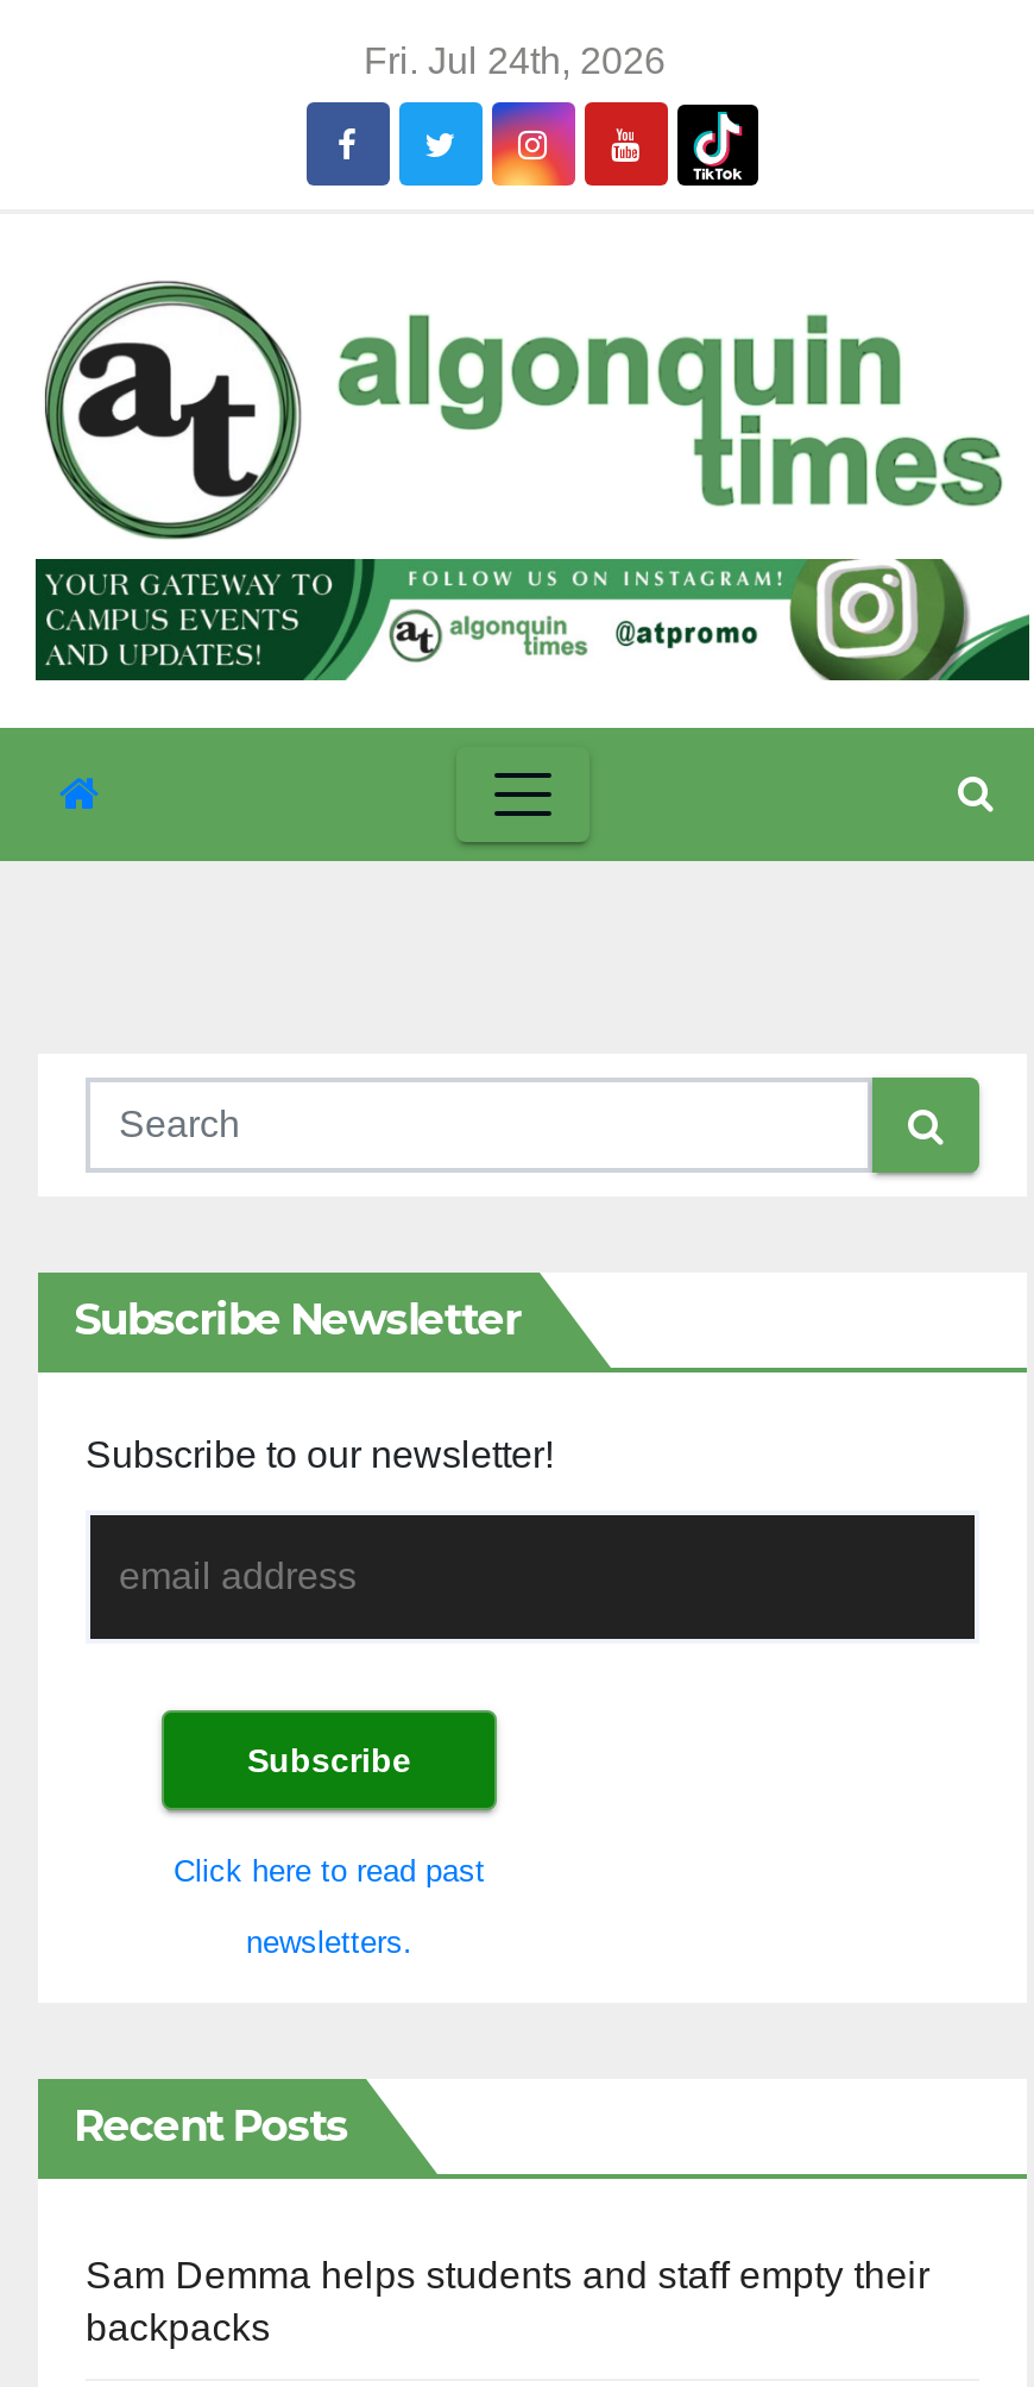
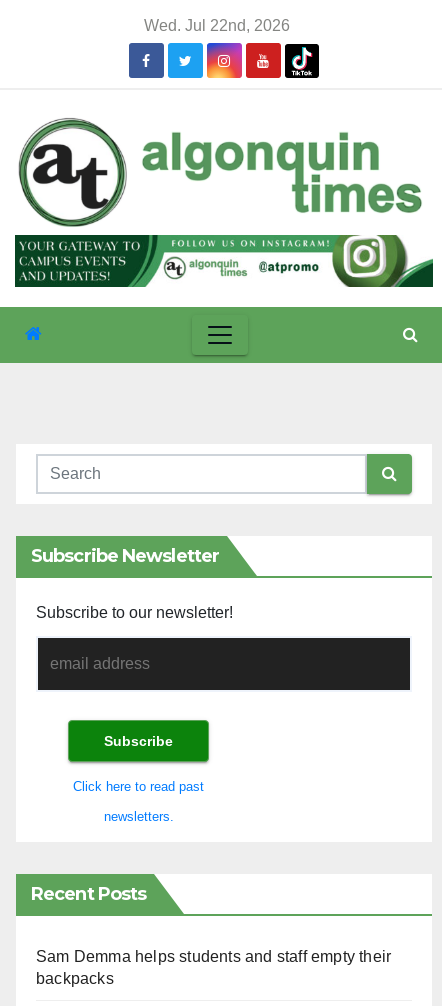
- Fri. Jul 24th, 2026
+ Wed. Jul 22nd, 2026
